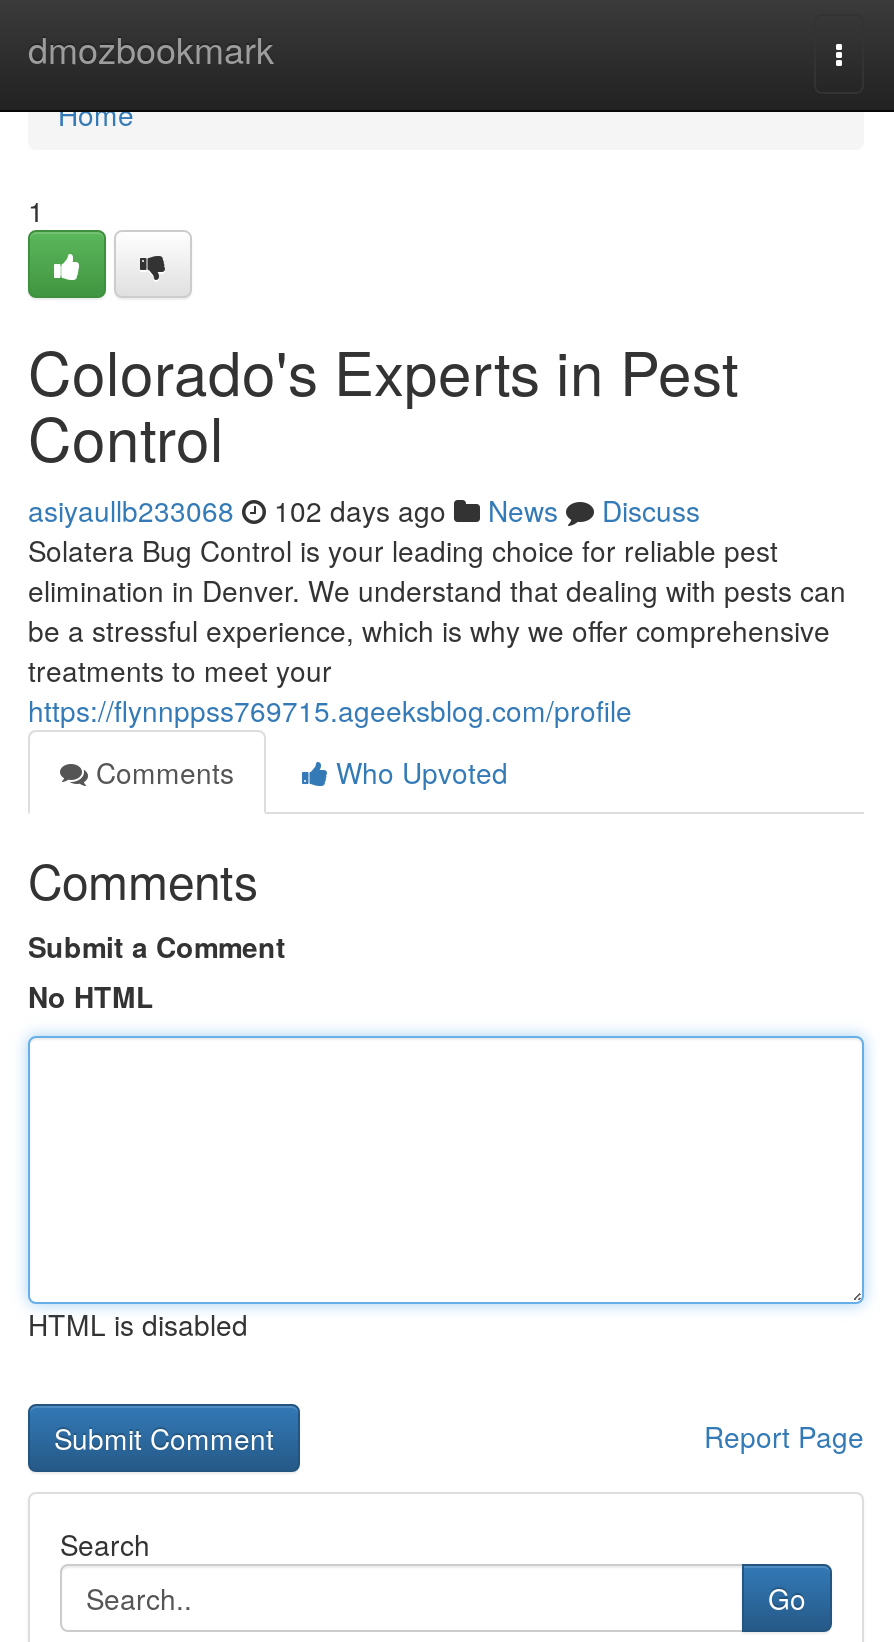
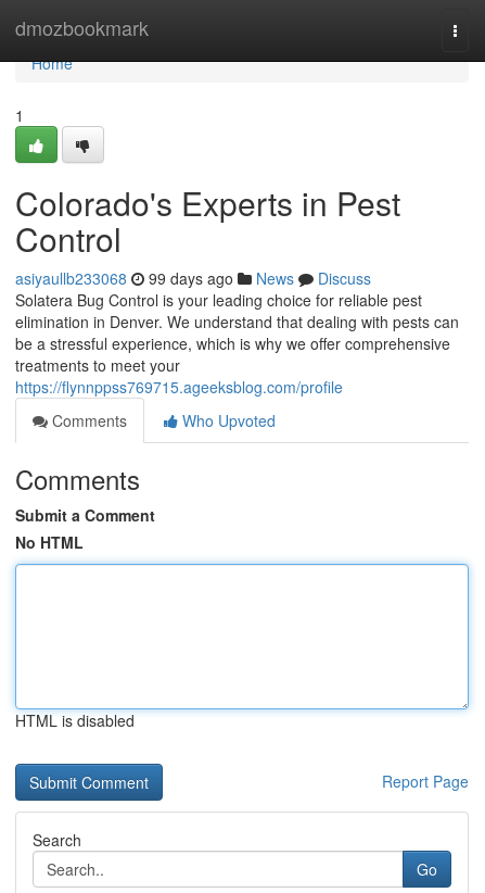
- asiyaullb233068 102 days ago News Discuss
+ asiyaullb233068 99 days ago News Discuss
